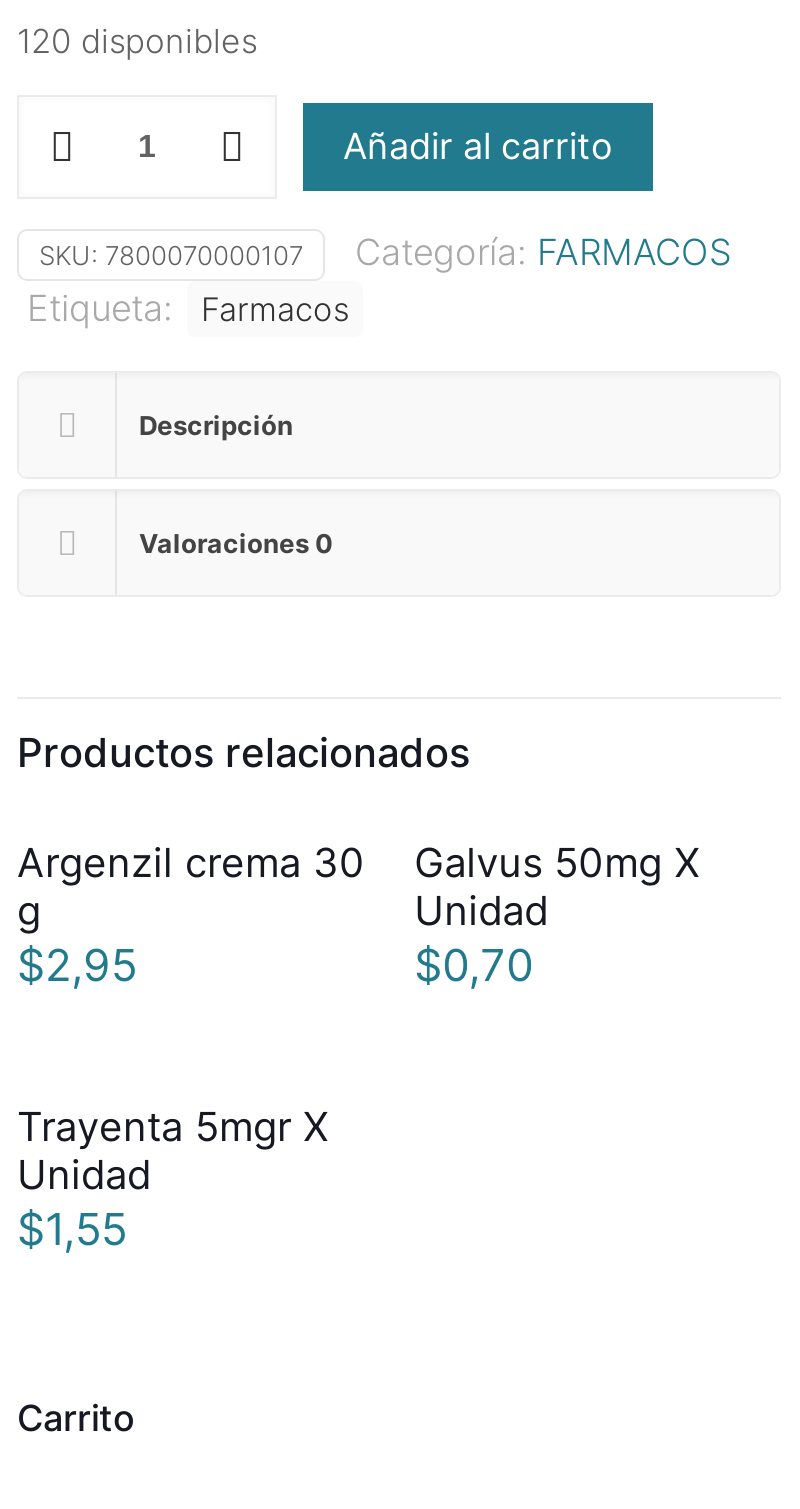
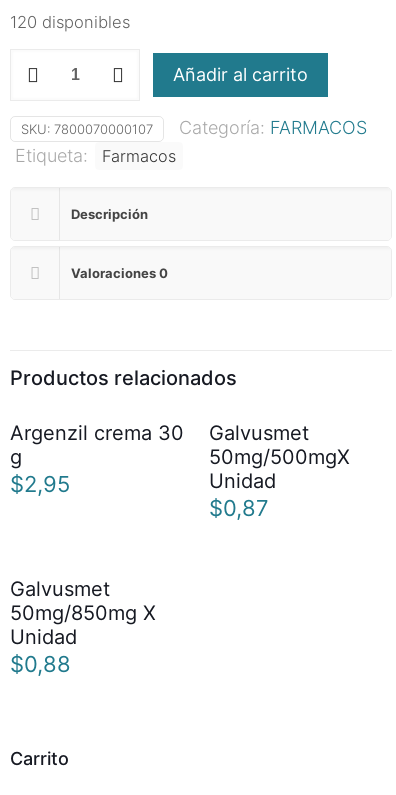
- Galvus 50mg X
+ Galvusmet
+ 50mg/500mgX

- $0,70
+ $0,87

- Trayenta 5mgr X
+ Galvusmet
+ 50mg/850mg X

- $1,55
+ $0,88
